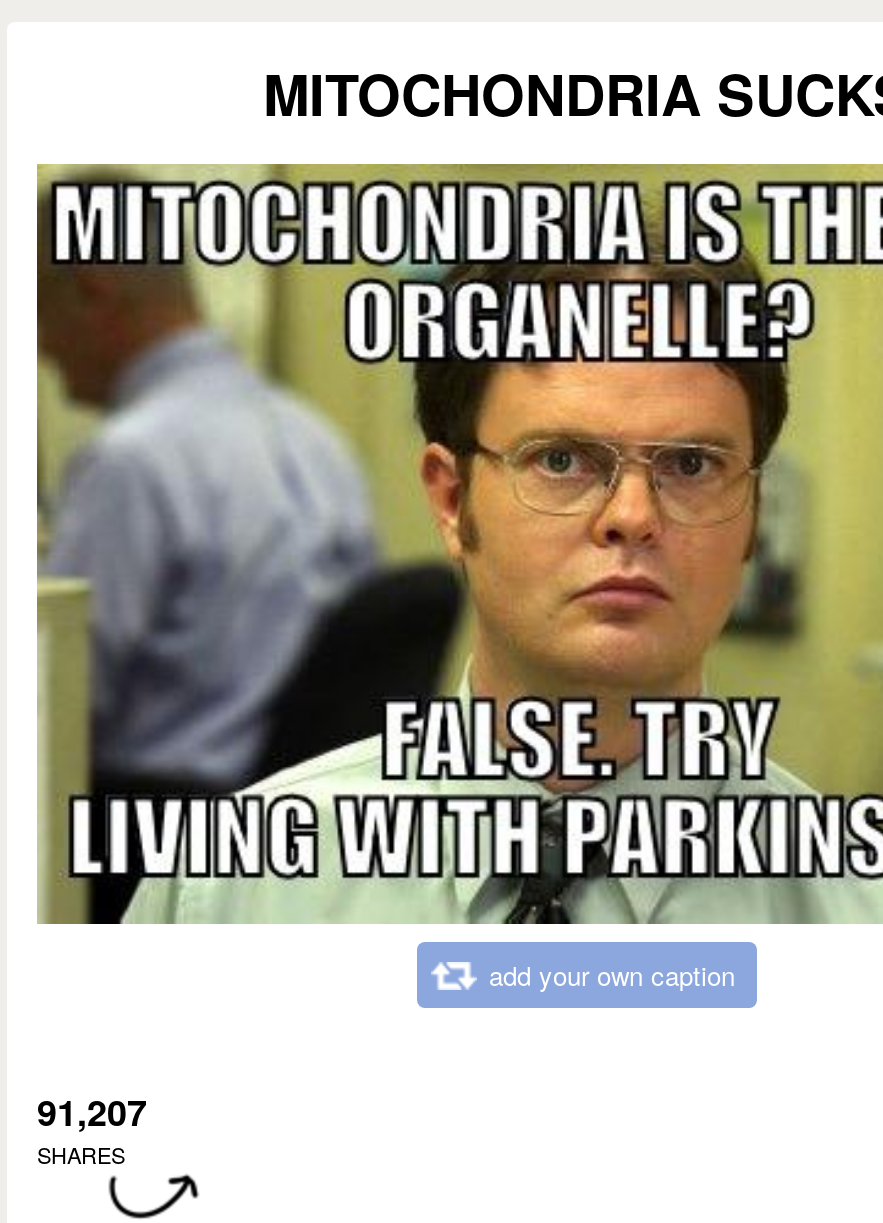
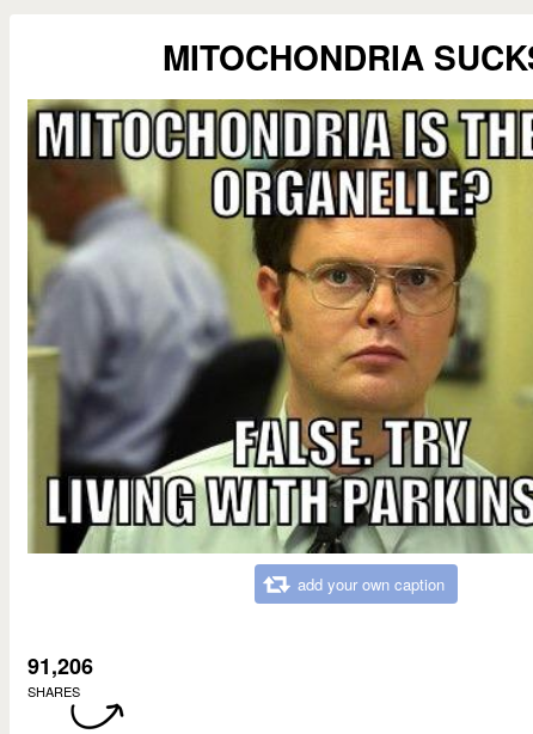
- 91,207
+ 91,206
